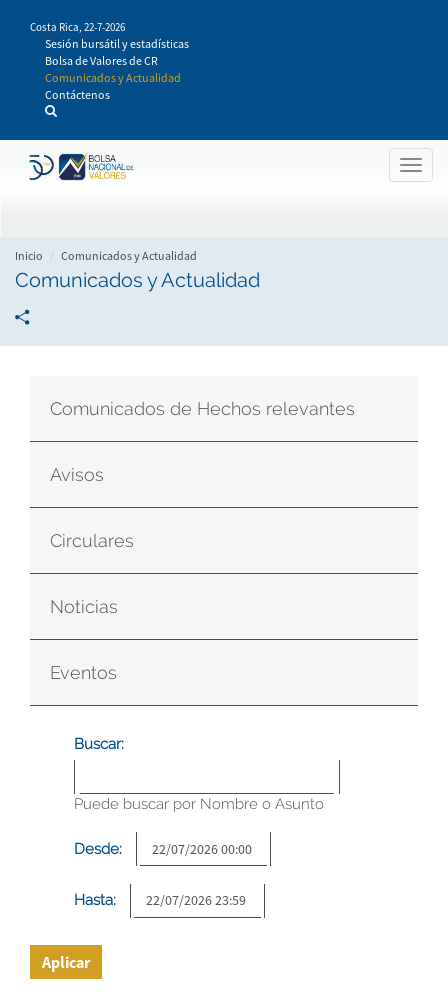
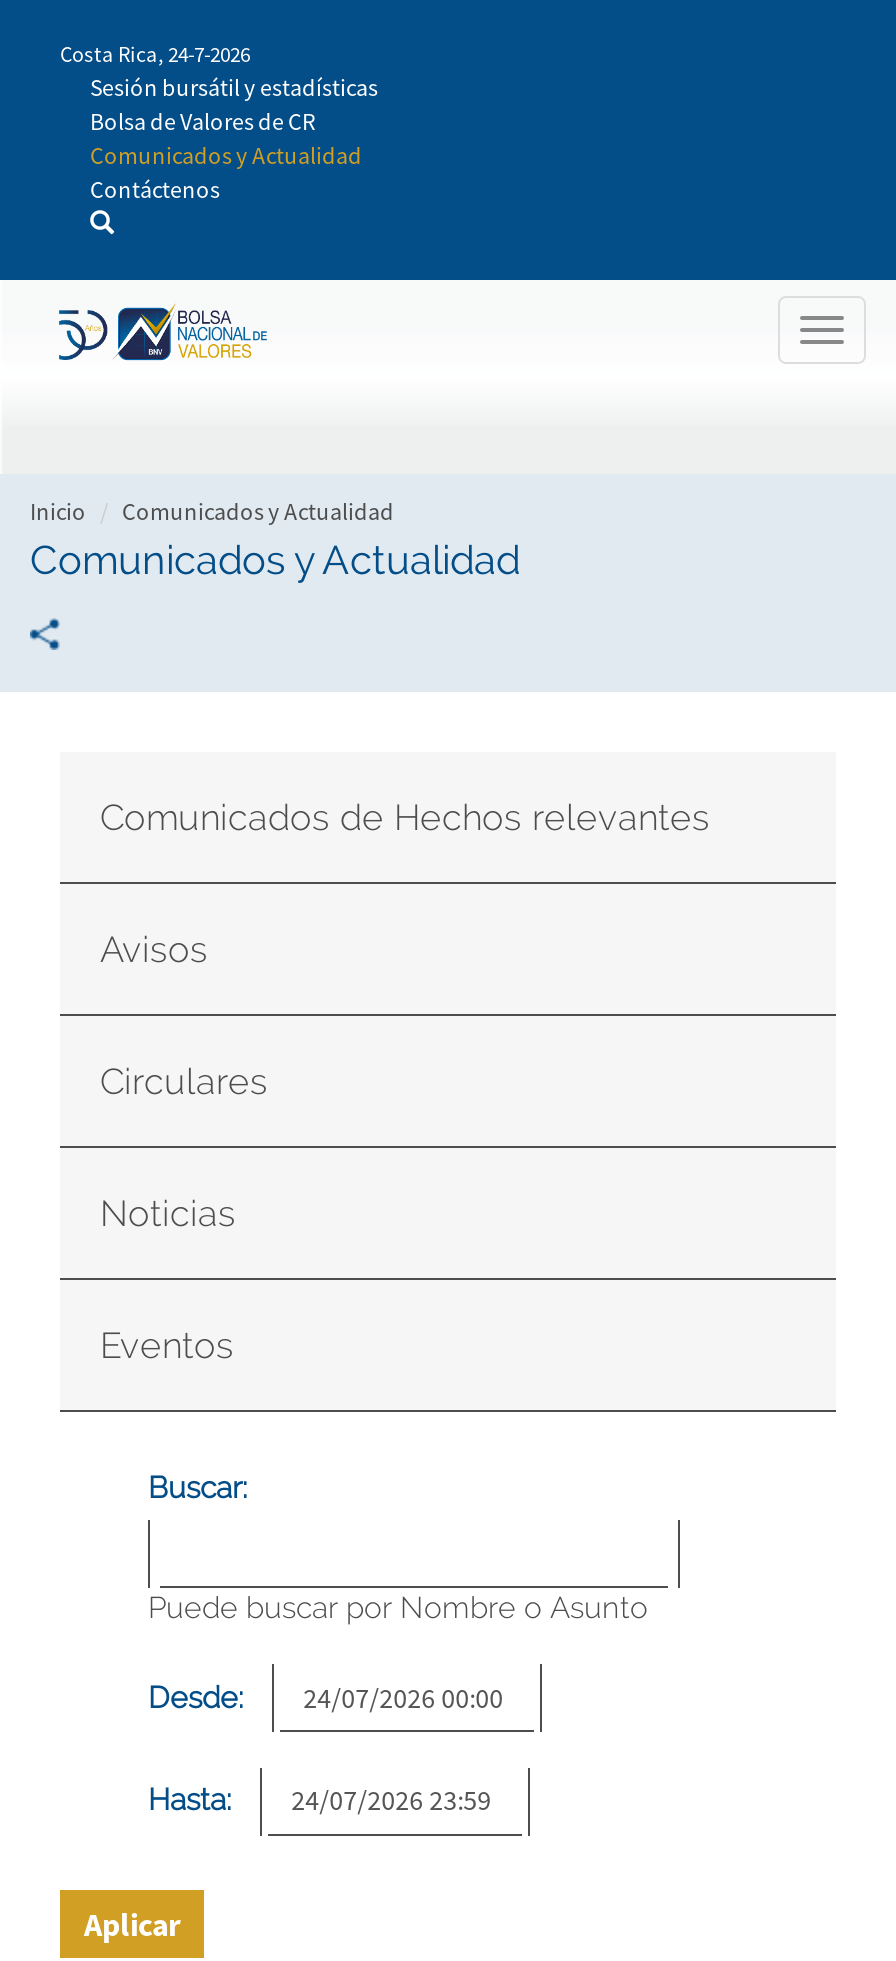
- Costa Rica, 22-7-2026
+ Costa Rica, 24-7-2026
